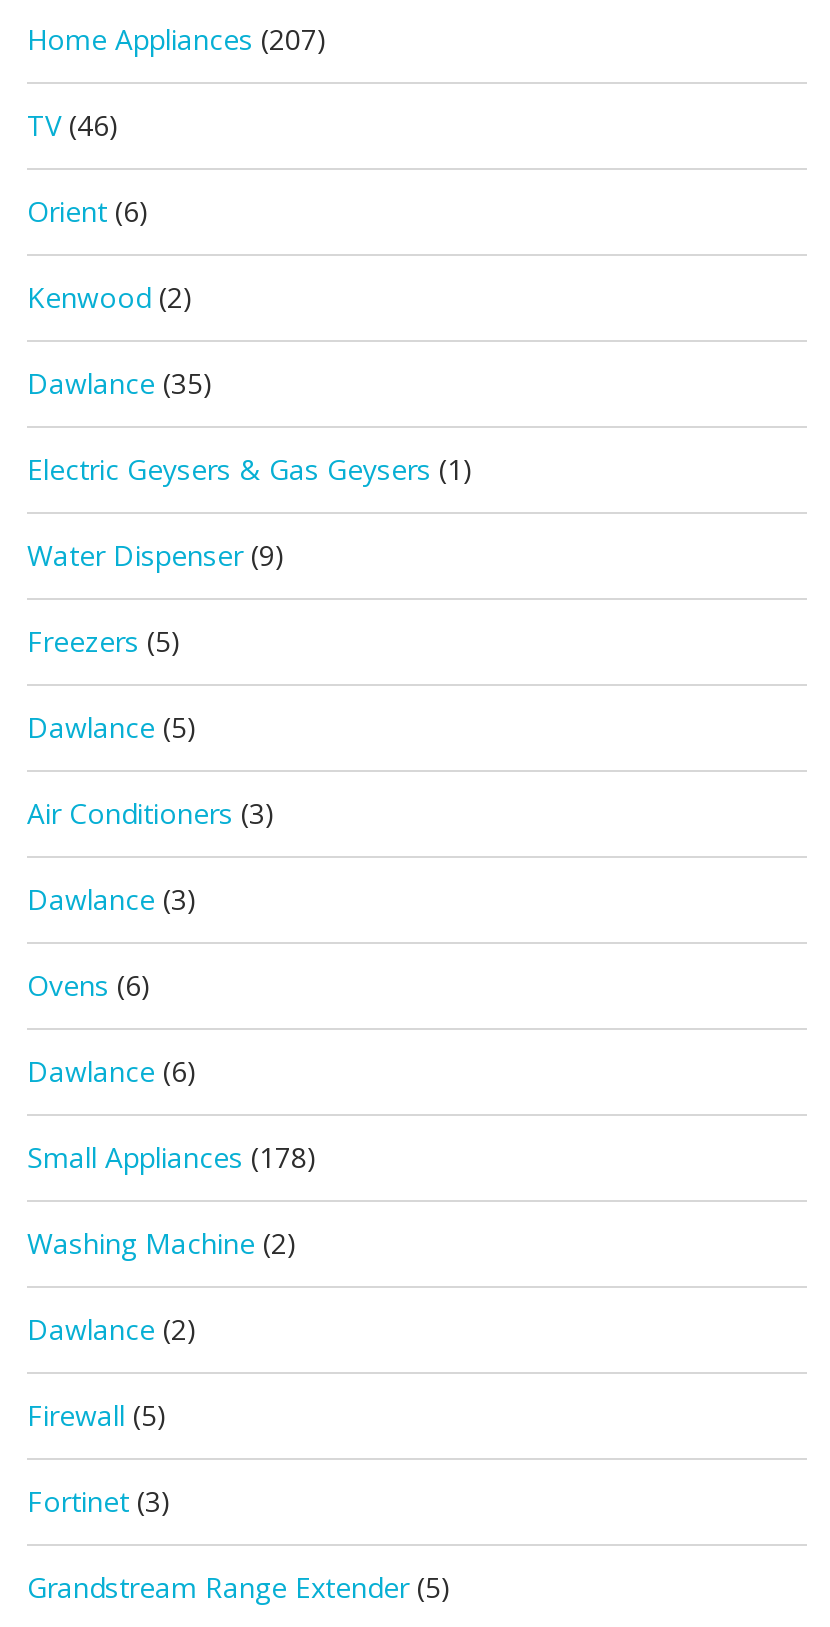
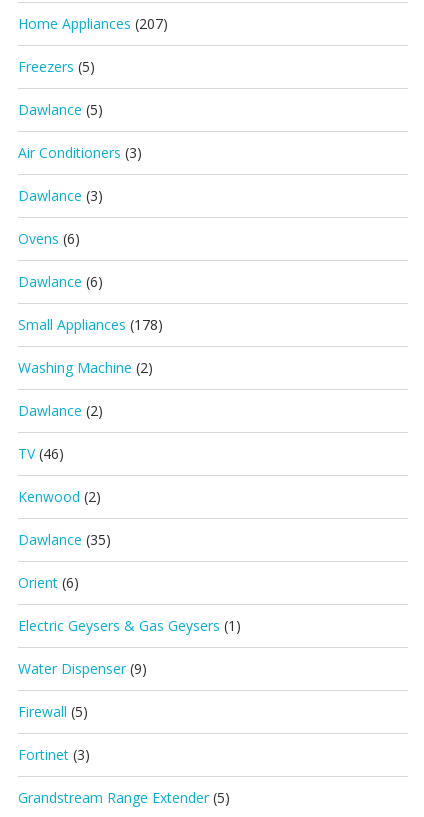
moved down: TV (46) | Kenwood (2) | Dawlance (35) | Orient (6) | Electric Geysers & Gas Geysers (1) | Water Dispenser (9)

moved up: Freezers (5) | Dawlance (5) | Air Conditioners (3) | ... | Washing Machine (2) | Dawlance (2)
